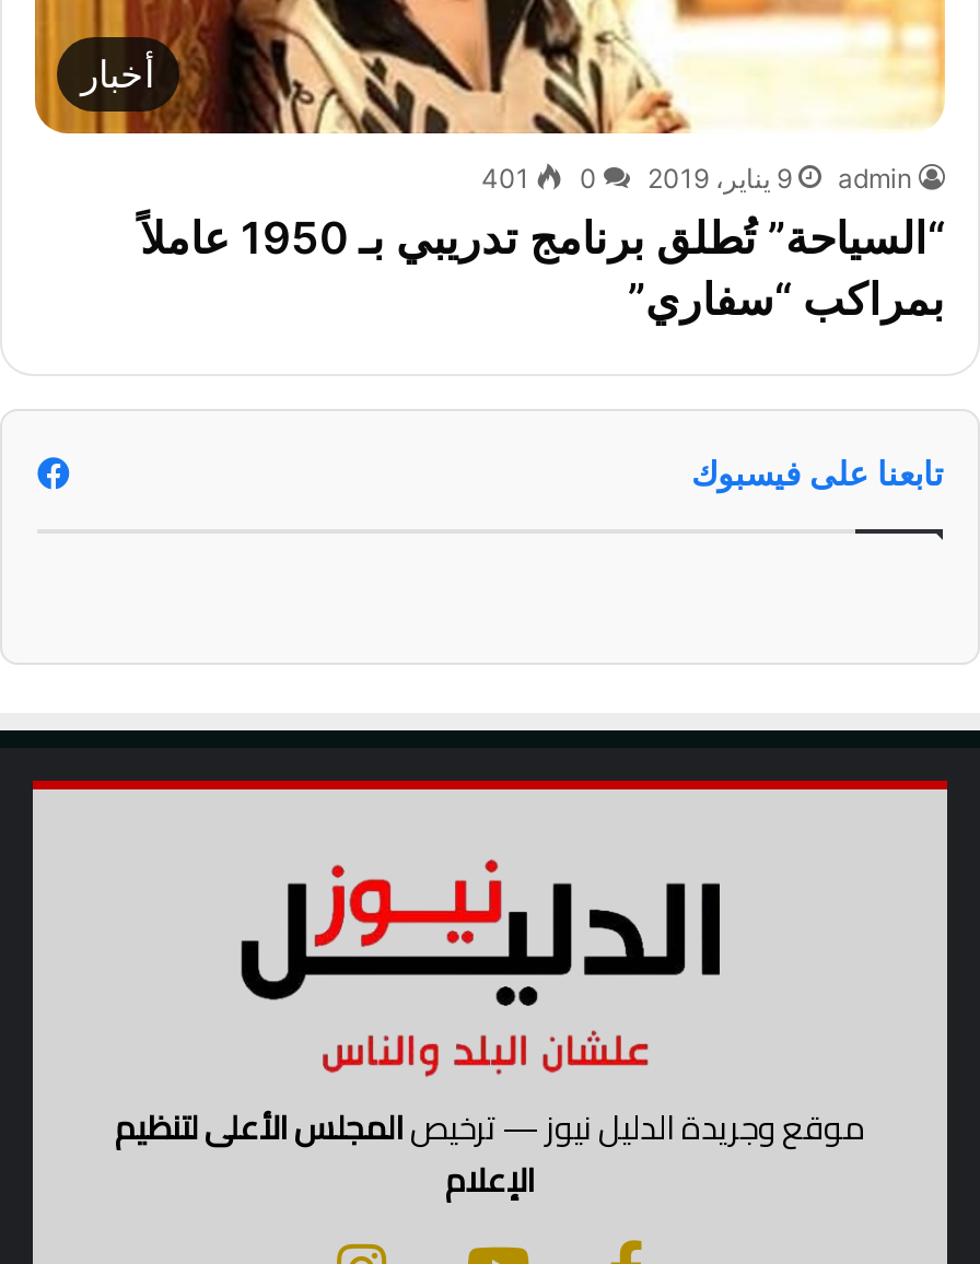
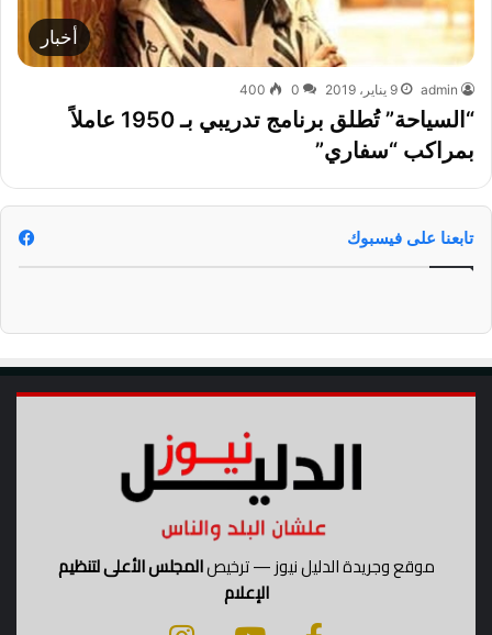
- 401 0
+ 400 0
